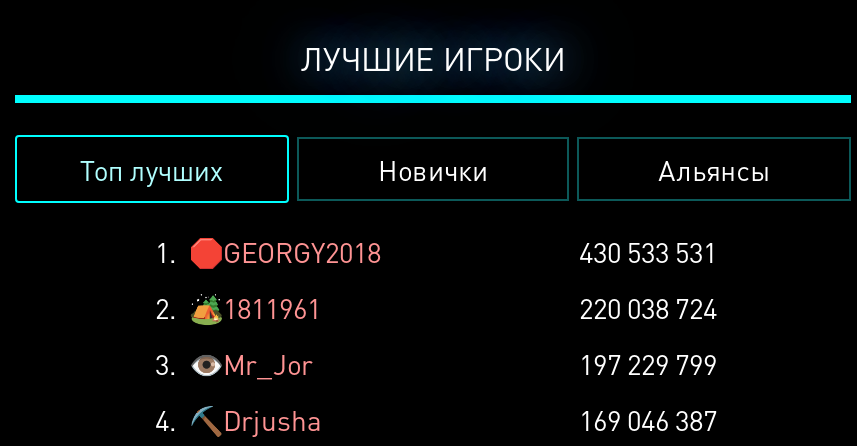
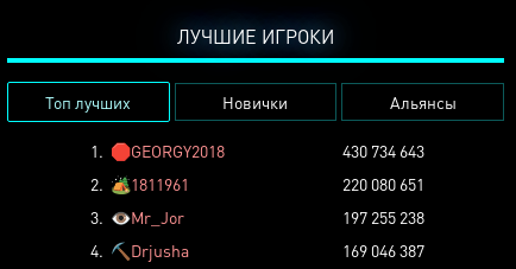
- 430 533 531
+ 430 734 643

- 220 038 724
+ 220 080 651

- 197 229 799
+ 197 255 238
